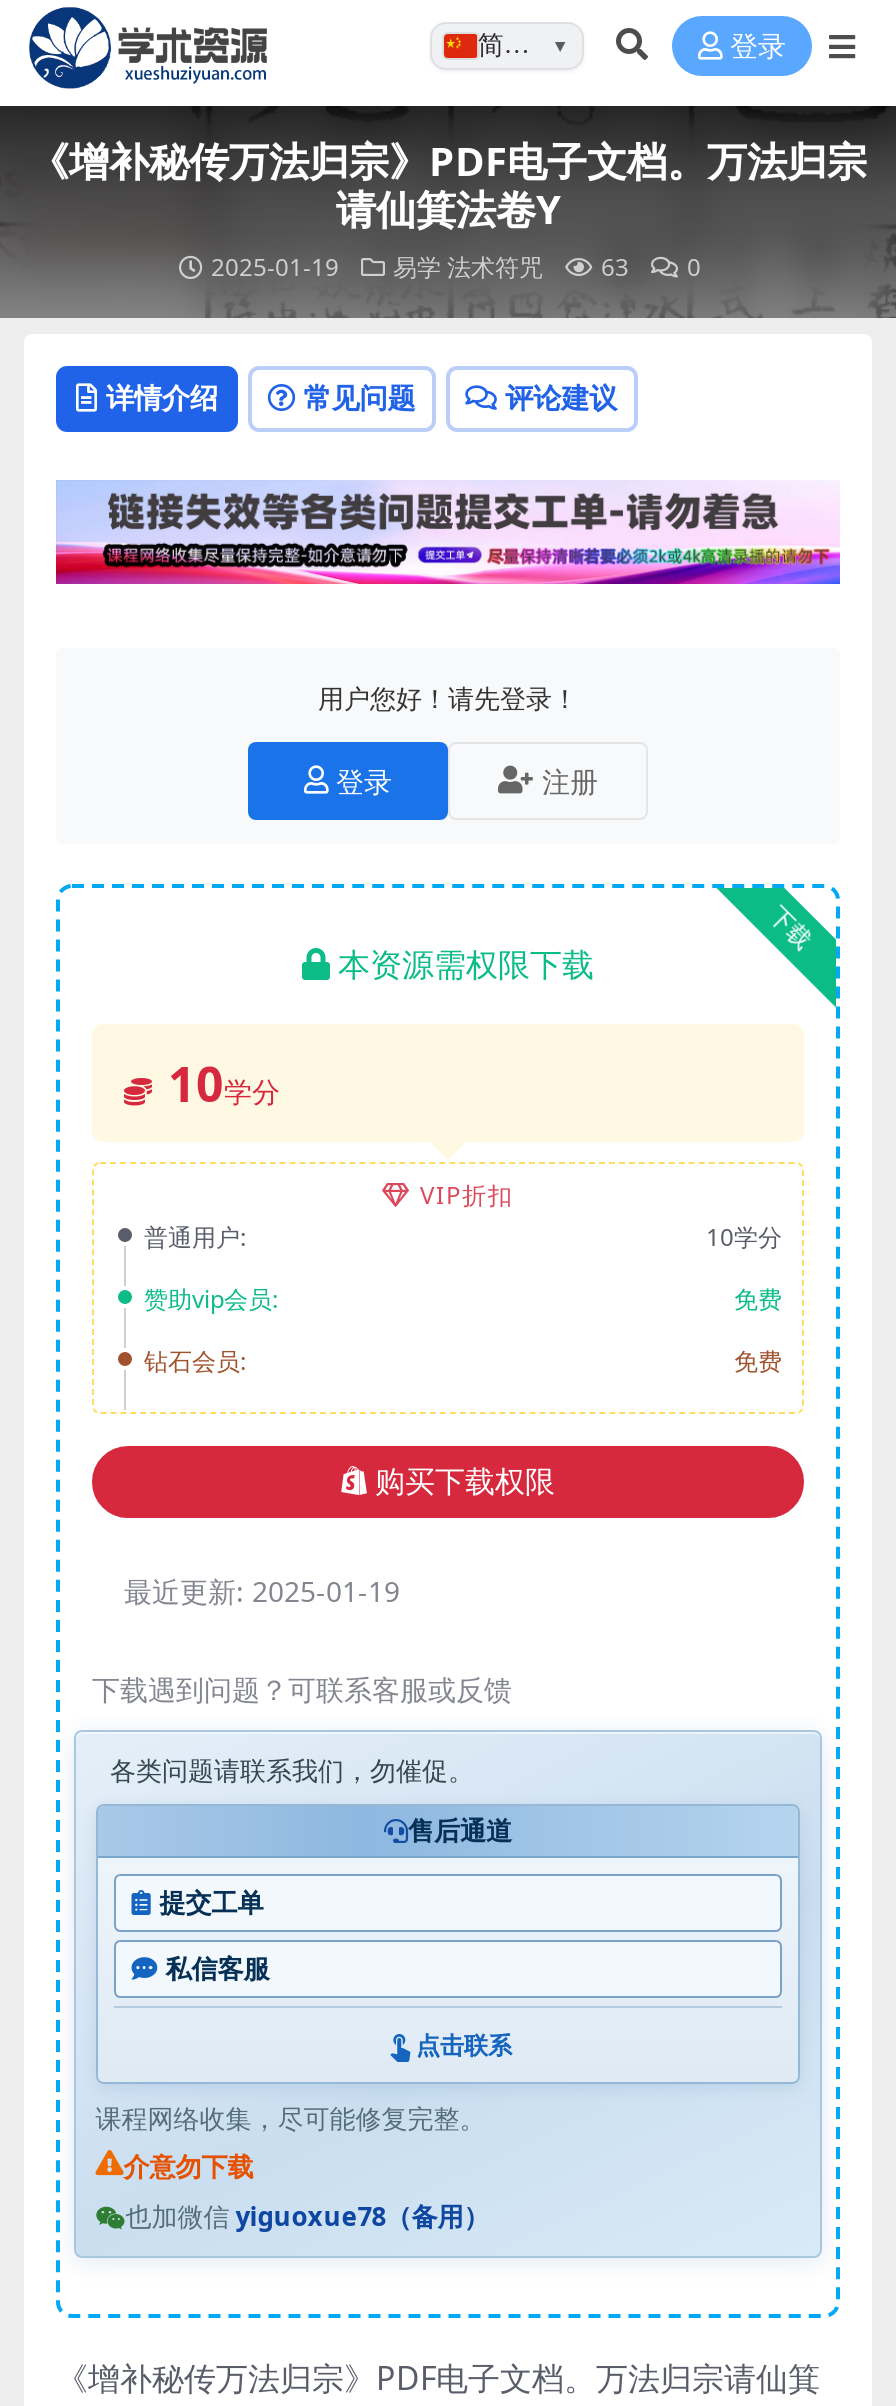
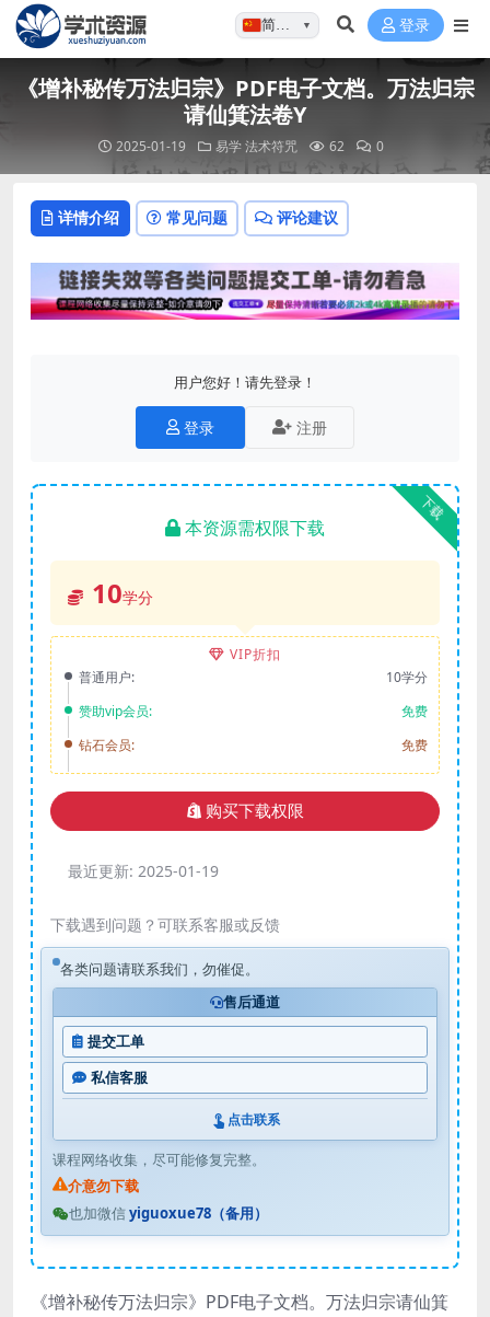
- 2025-01-19 易学 法术符咒 63 0
+ 2025-01-19 易学 法术符咒 62 0
